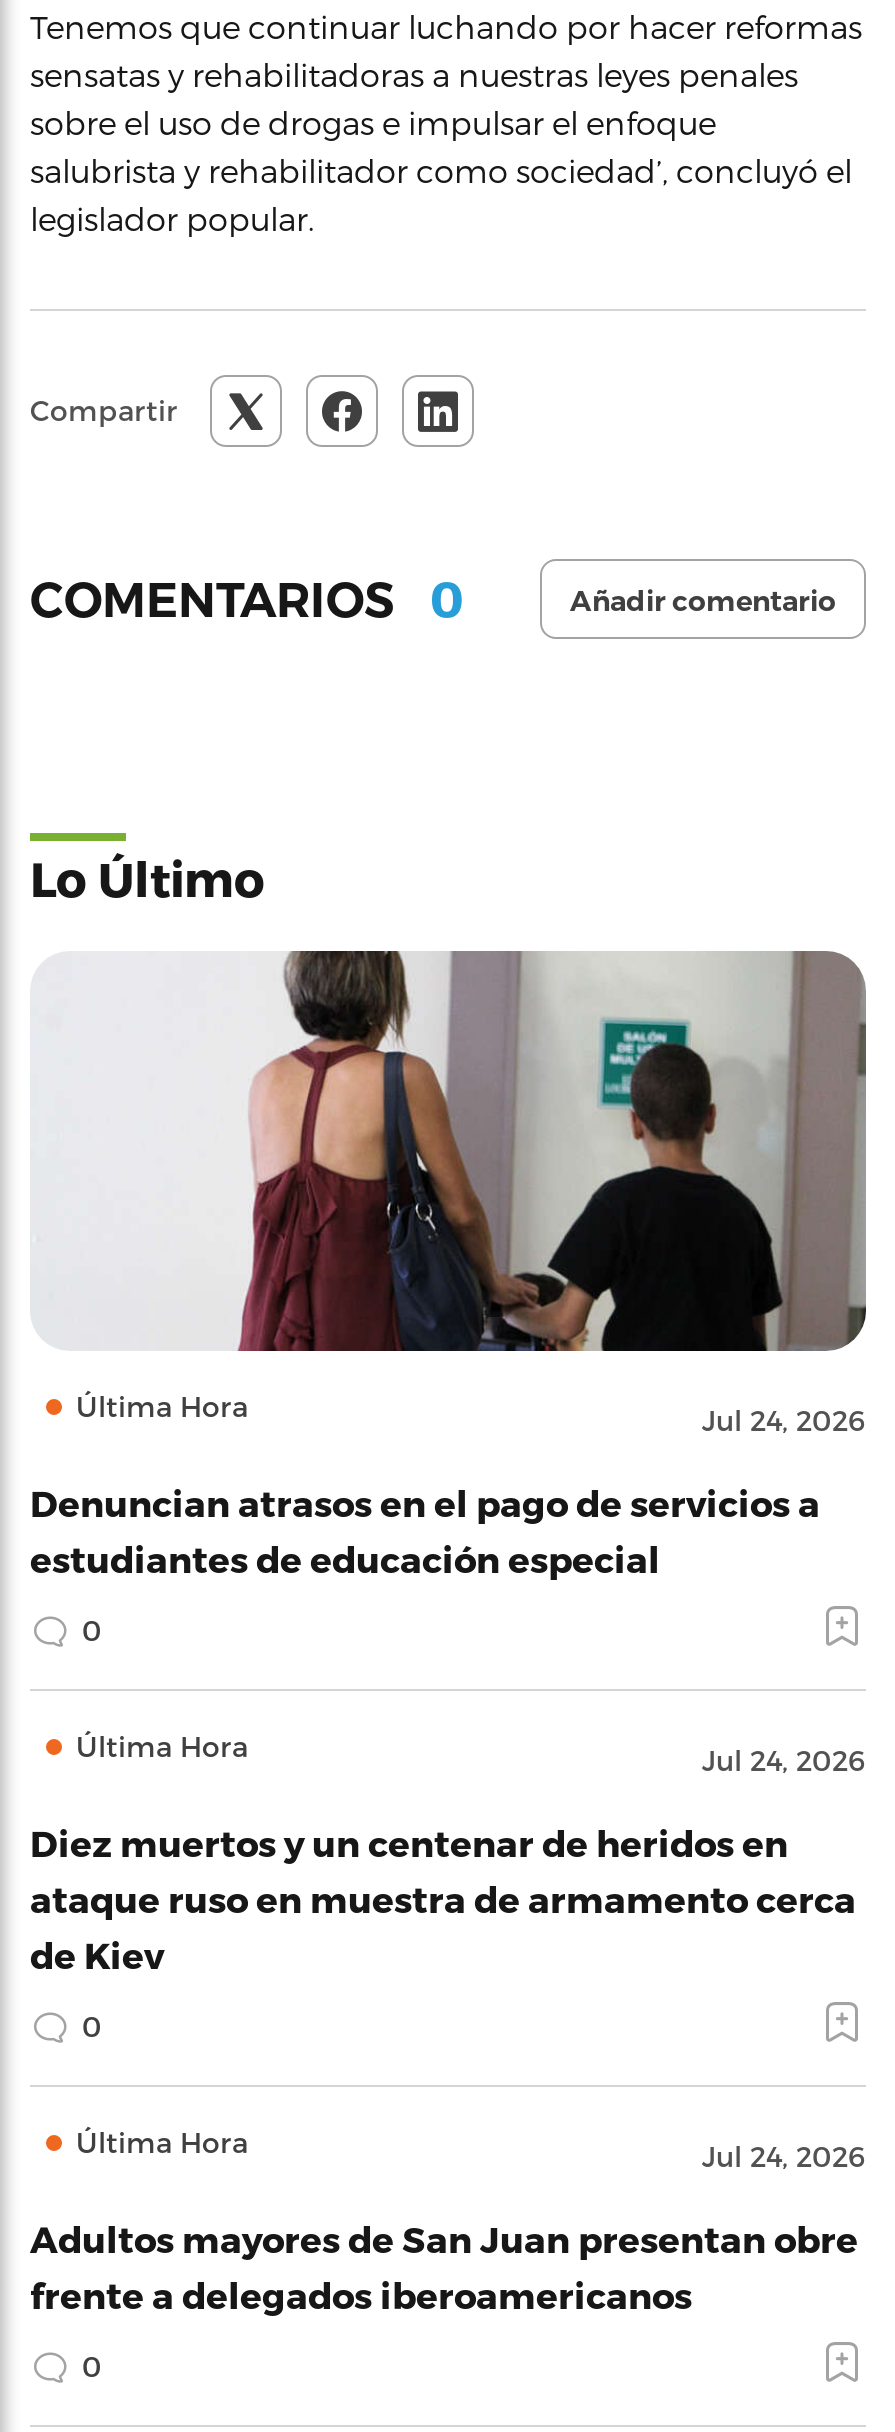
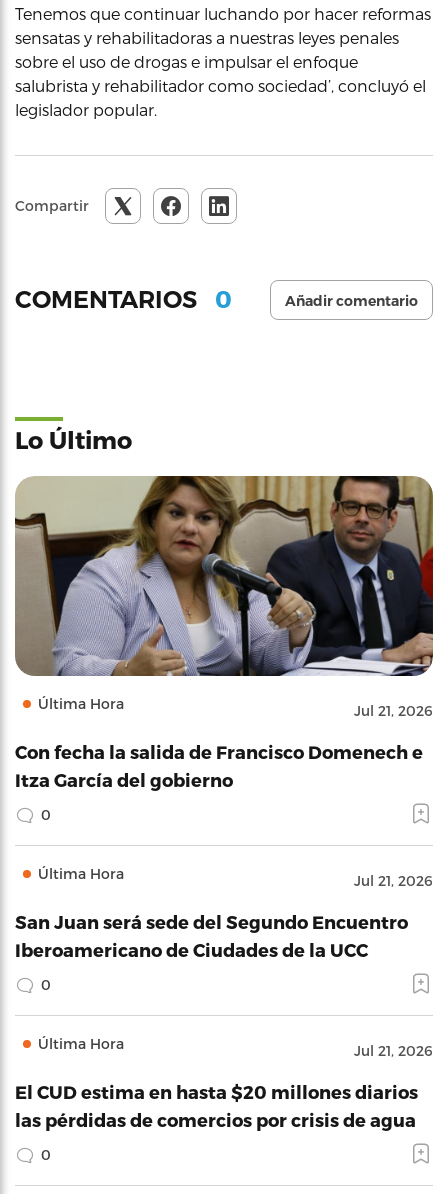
- [image]
- Jul 24, 2026
+ [image]
+ Jul 21, 2026

- Denuncian atrasos en el pago de servicios a
- estudiantes de educación especial
+ Con fecha la salida de Francisco Domenech e
+ Itza García del gobierno

- Jul 24, 2026
+ Jul 21, 2026

- Diez muertos y un centenar de heridos en
- ataque ruso en muestra de armamento cerca
- de Kiev
+ San Juan será sede del Segundo Encuentro
+ Iberoamericano de Ciudades de la UCC

- Jul 24, 2026
+ Jul 21, 2026

- Adultos mayores de San Juan presentan obre
- frente a delegados iberoamericanos
+ El CUD estima en hasta $20 millones diarios
+ las pérdidas de comercios por crisis de agua
